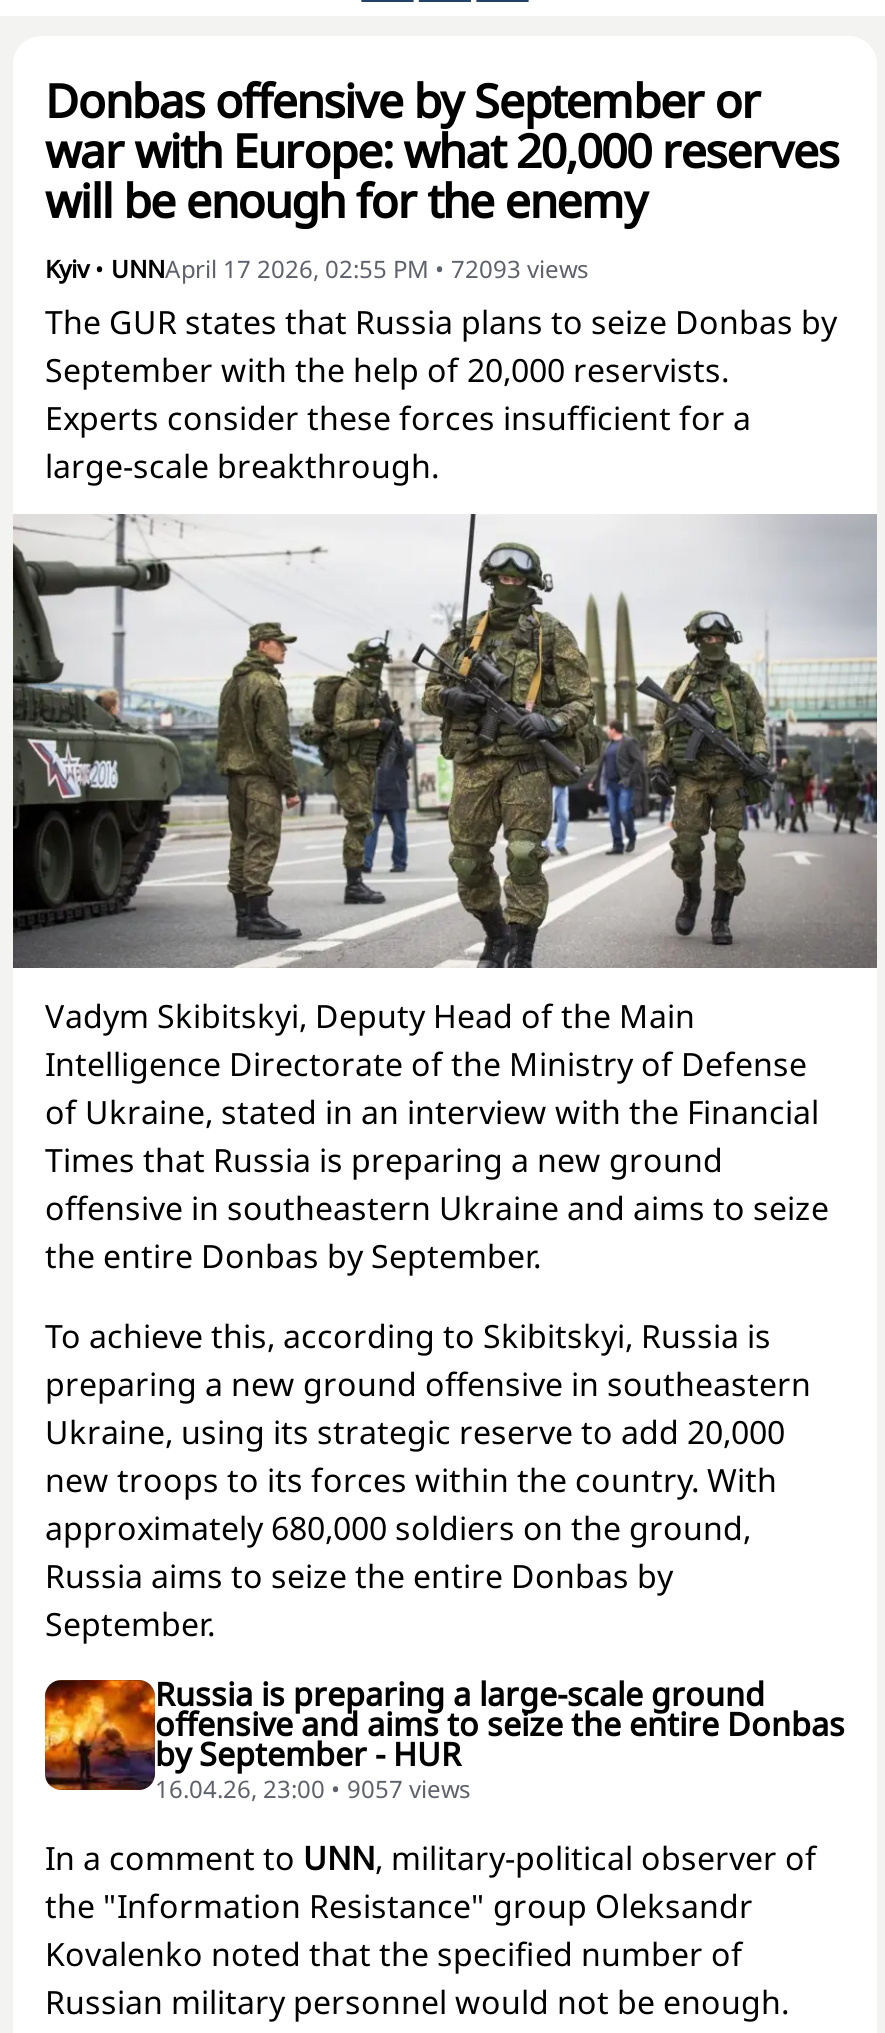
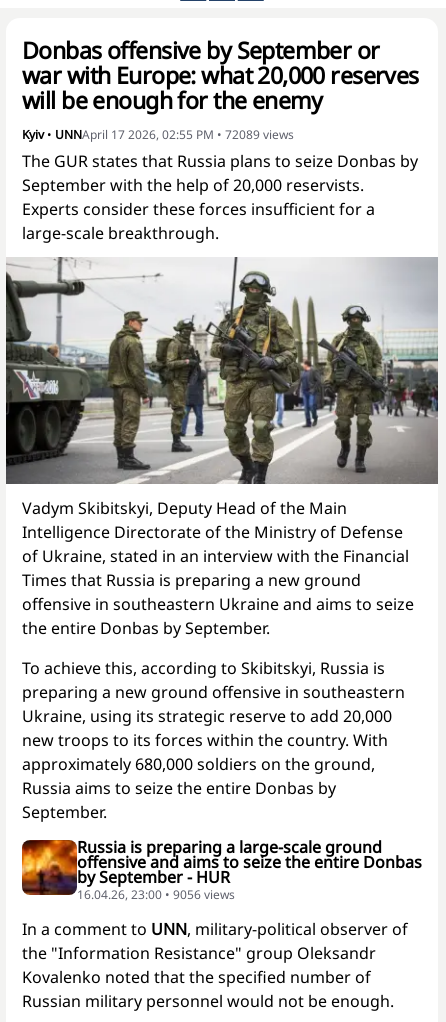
- Kyiv • UNNApril 17 2026, 02:55 PM • 72093 views
+ Kyiv • UNNApril 17 2026, 02:55 PM • 72089 views

- 16.04.26, 23:00 • 9057 views
+ 16.04.26, 23:00 • 9056 views
